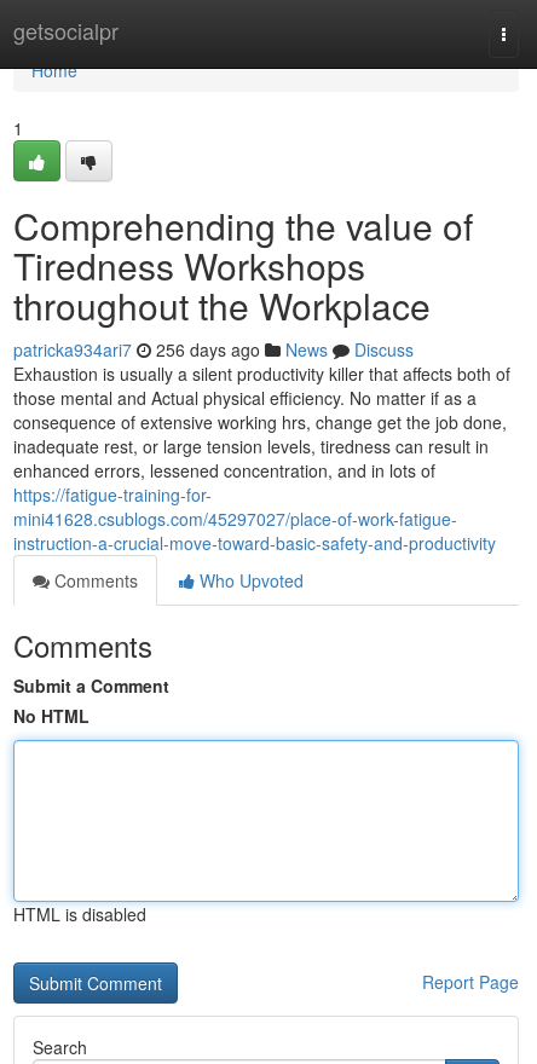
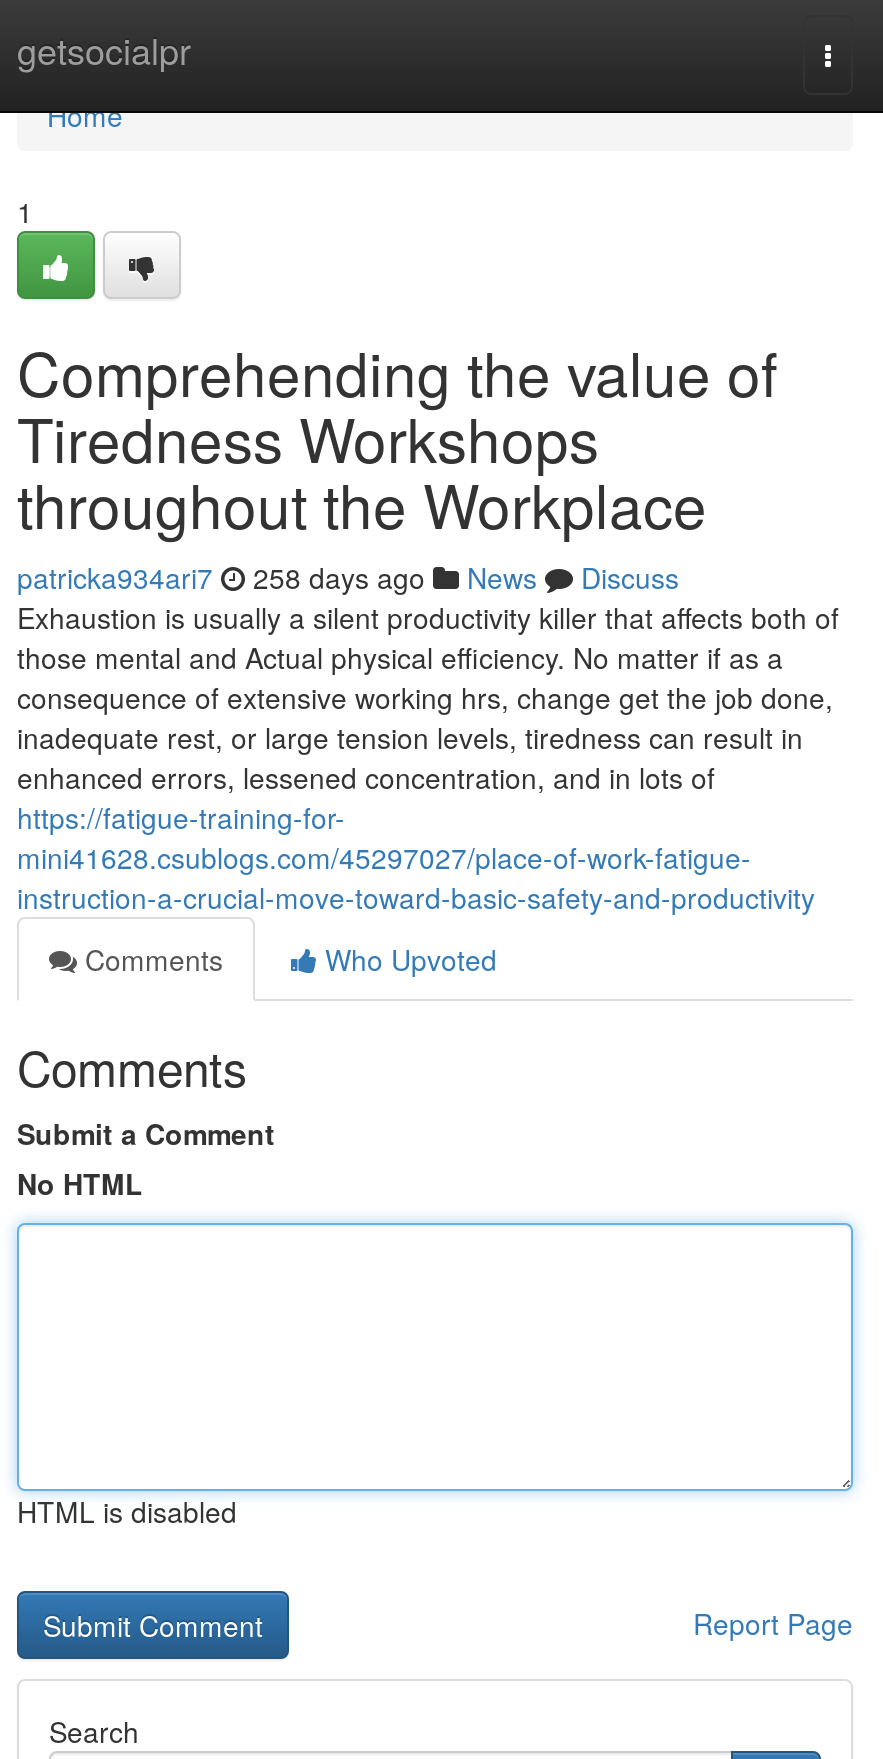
- patricka934ari7 256 days ago News Discuss
+ patricka934ari7 258 days ago News Discuss
